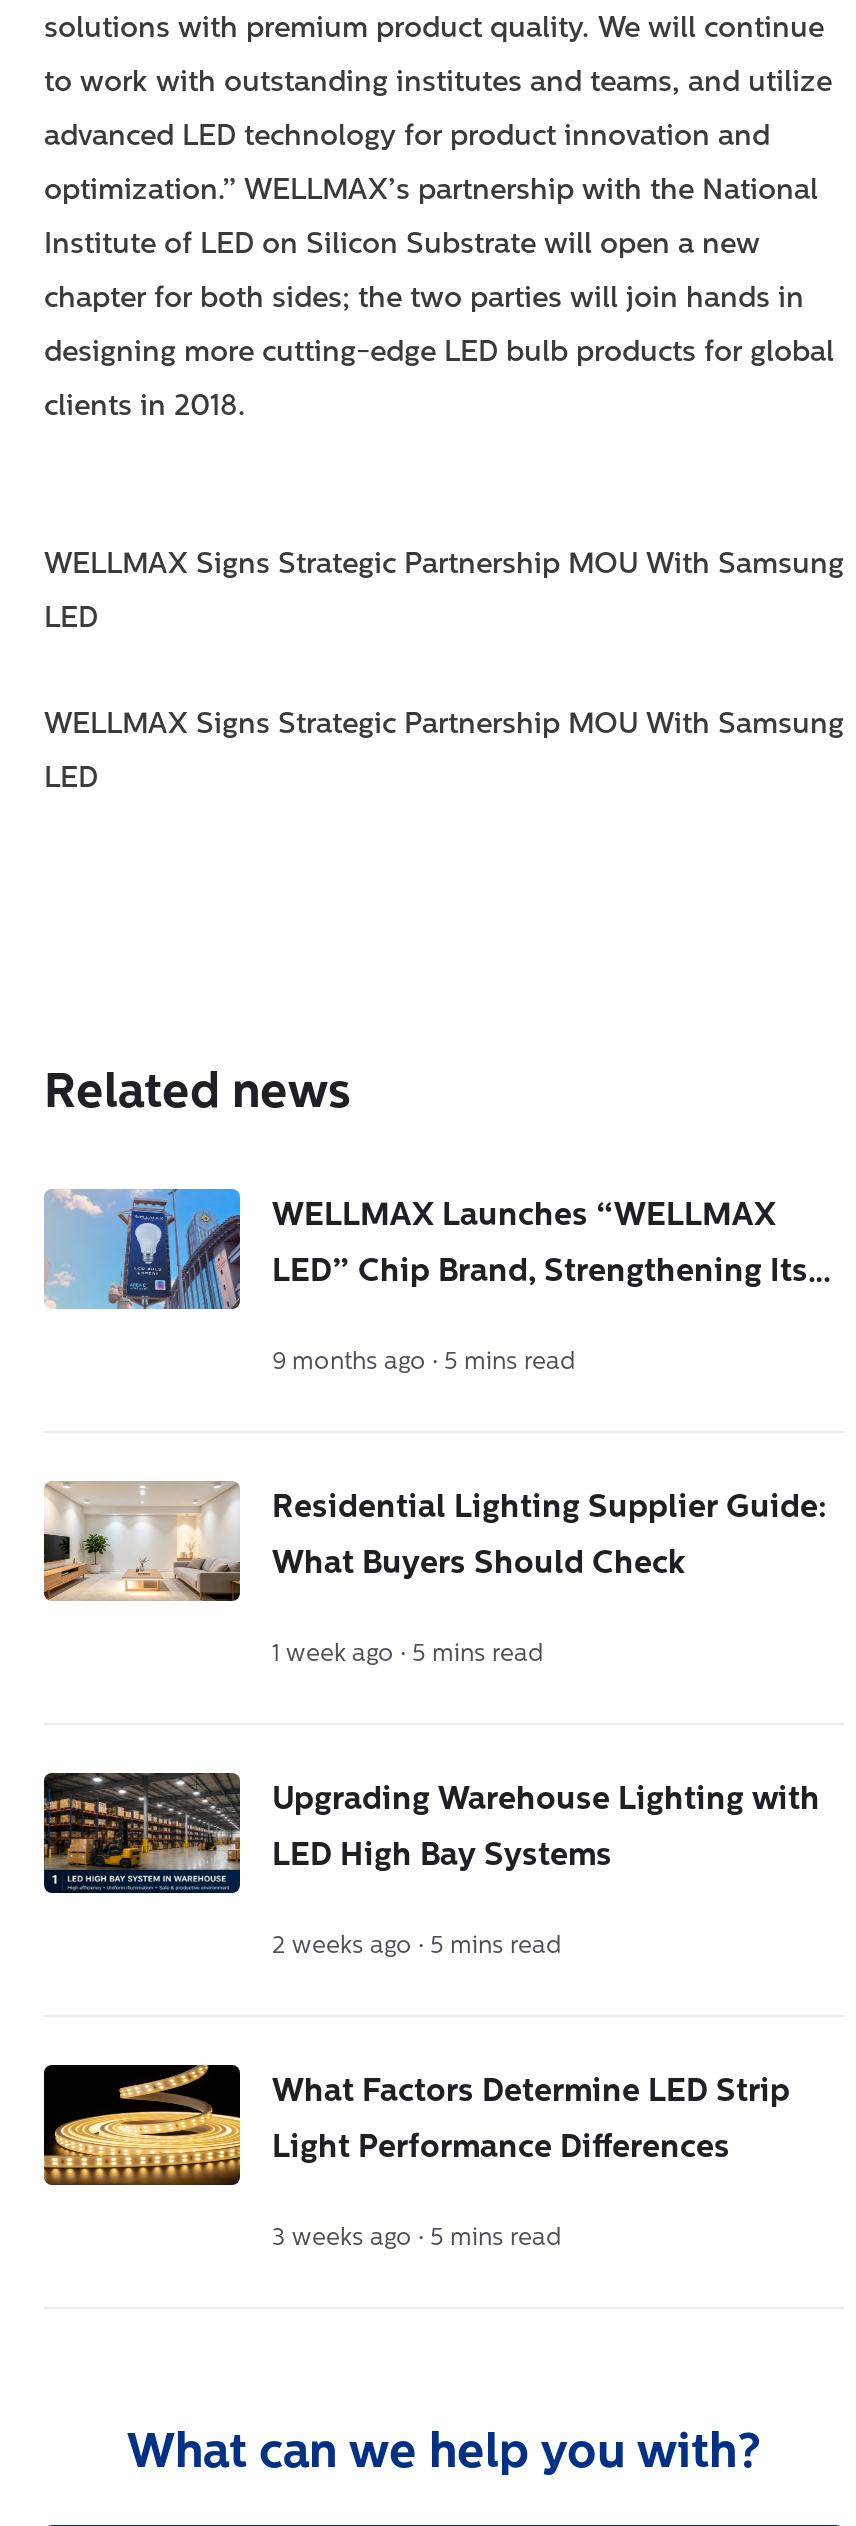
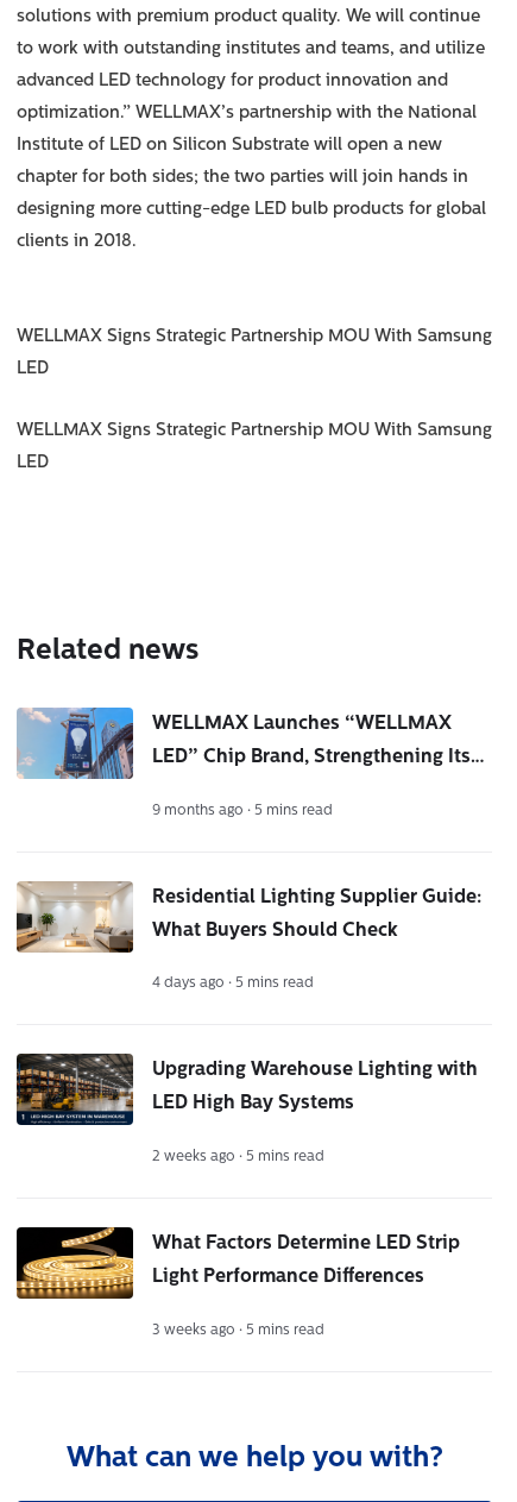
- 1 week ago · 5 mins read
+ 4 days ago · 5 mins read
